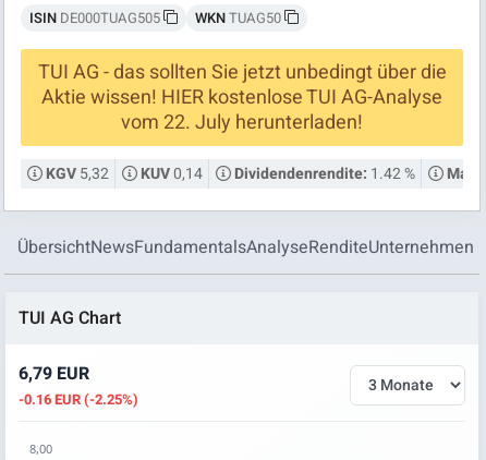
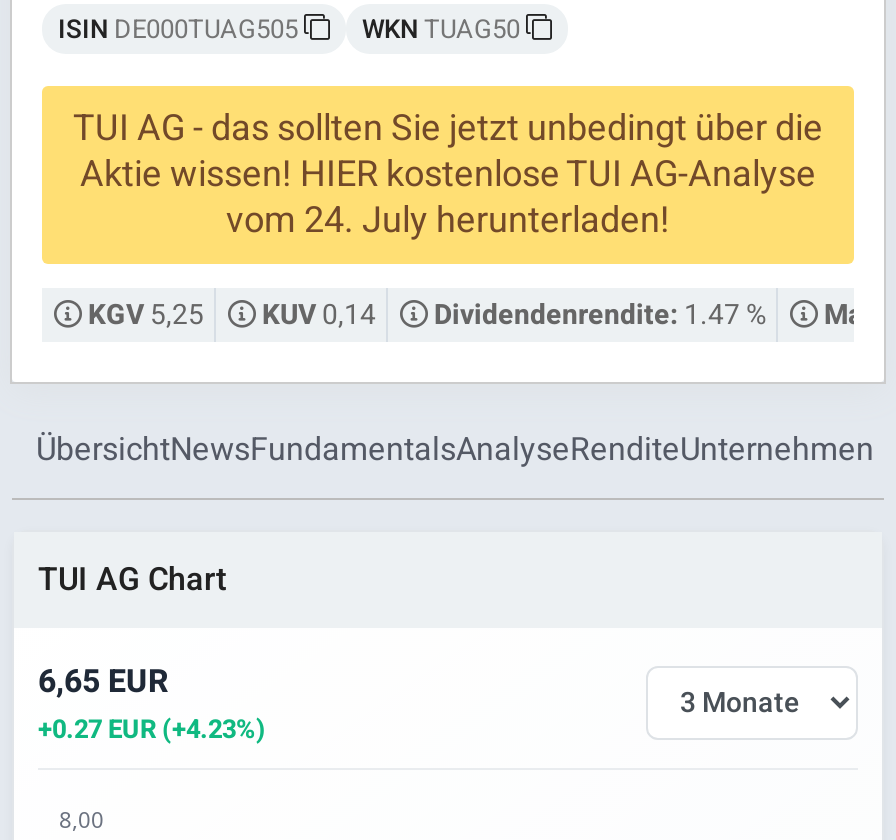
- vom 22. July herunterladen!
+ vom 24. July herunterladen!

- KGV 5,32
+ KGV 5,25

- Dividendenrendite: 1.42 %
+ Dividendenrendite: 1.47 %

- 6,79 EUR
+ 6,65 EUR

- -0.16 EUR (-2.25%)
+ +0.27 EUR (+4.23%)
